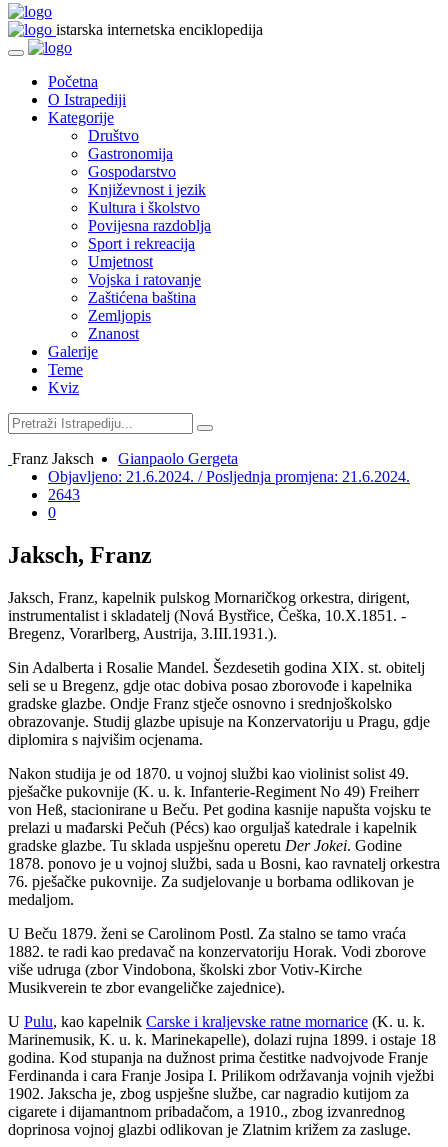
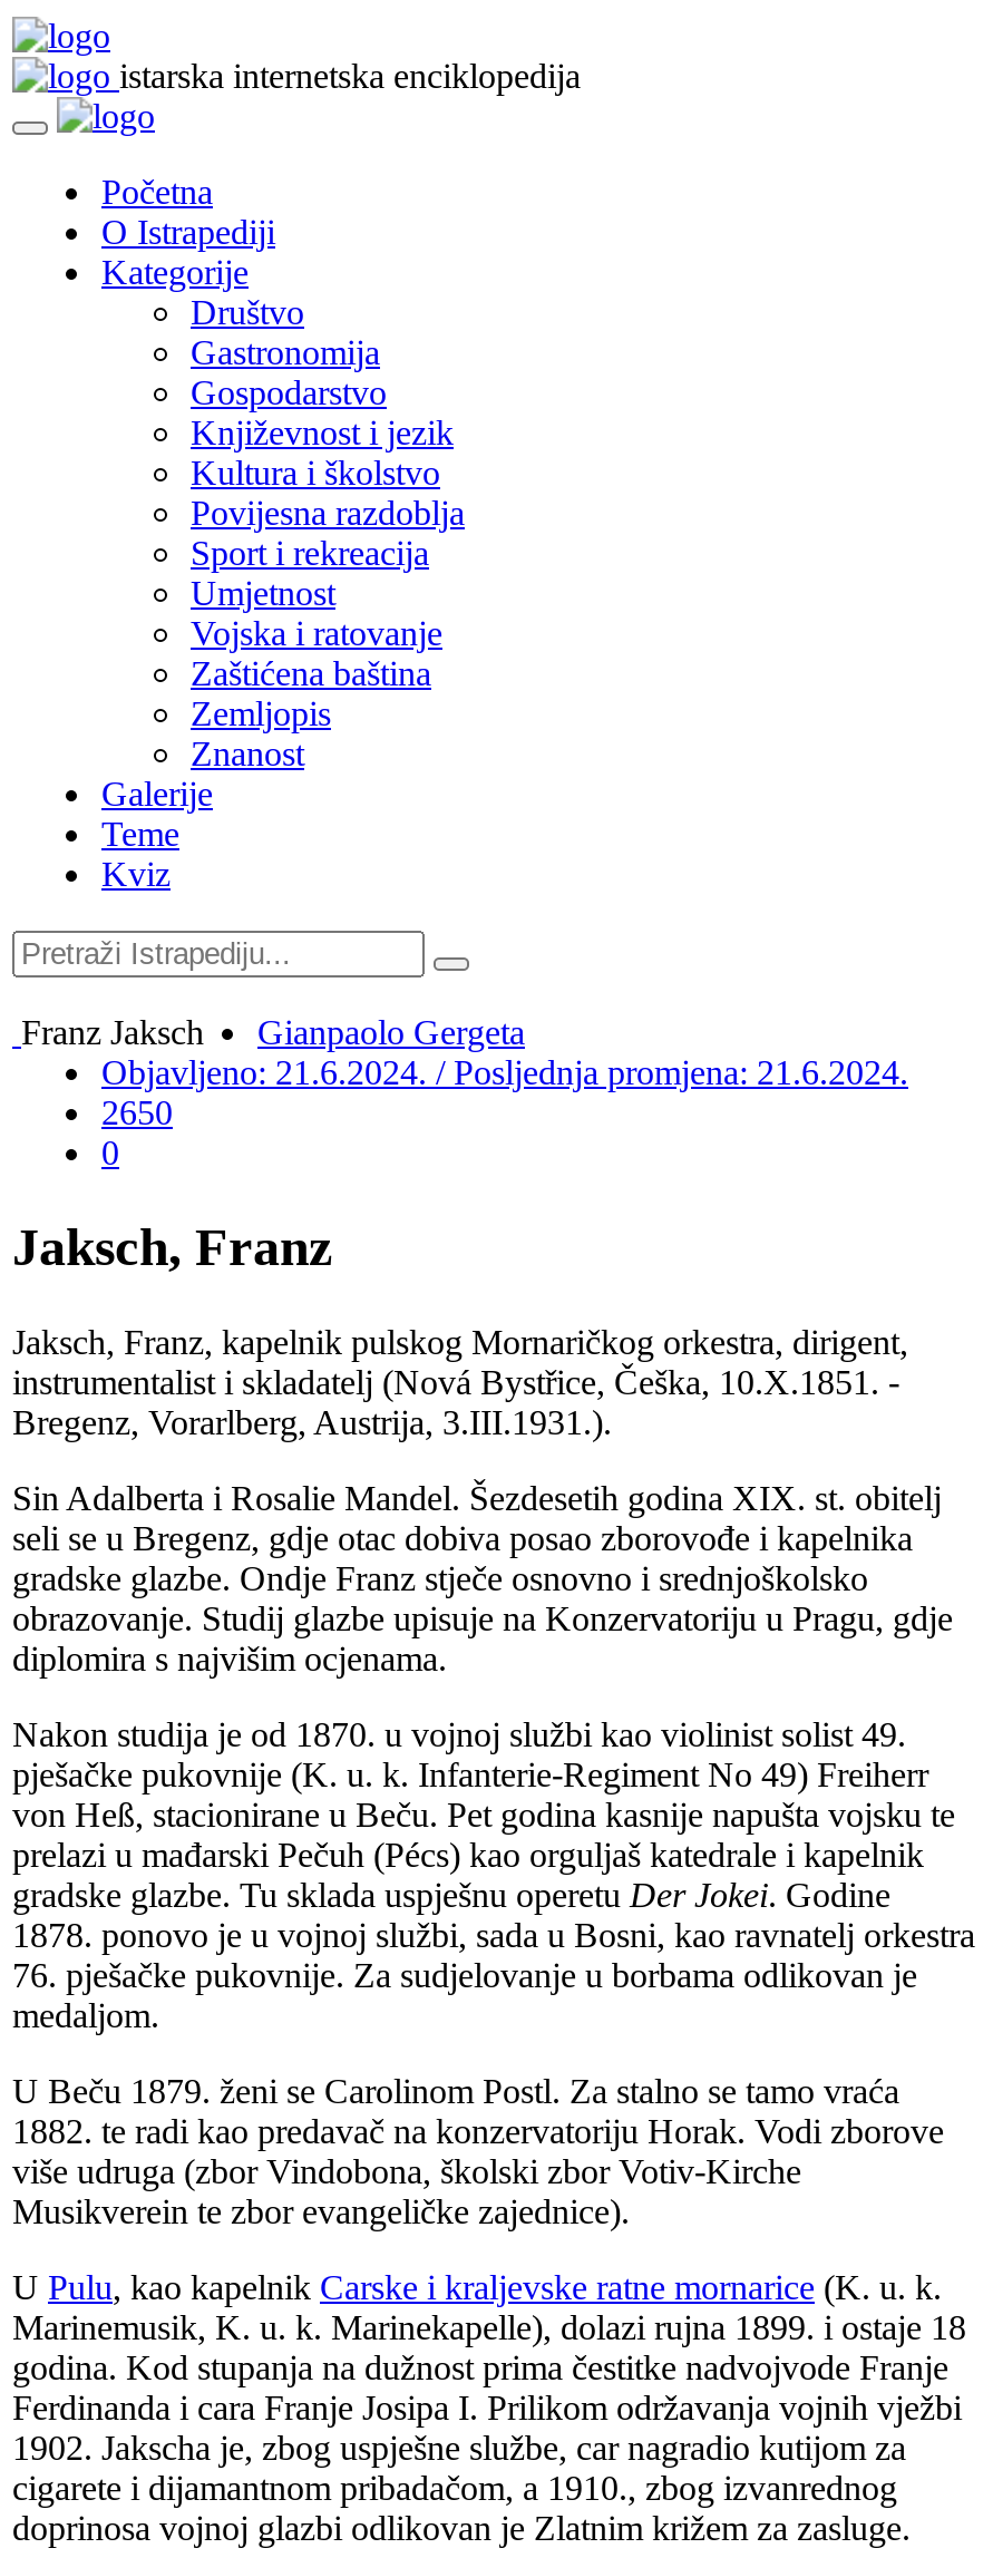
- 2643
+ 2650
